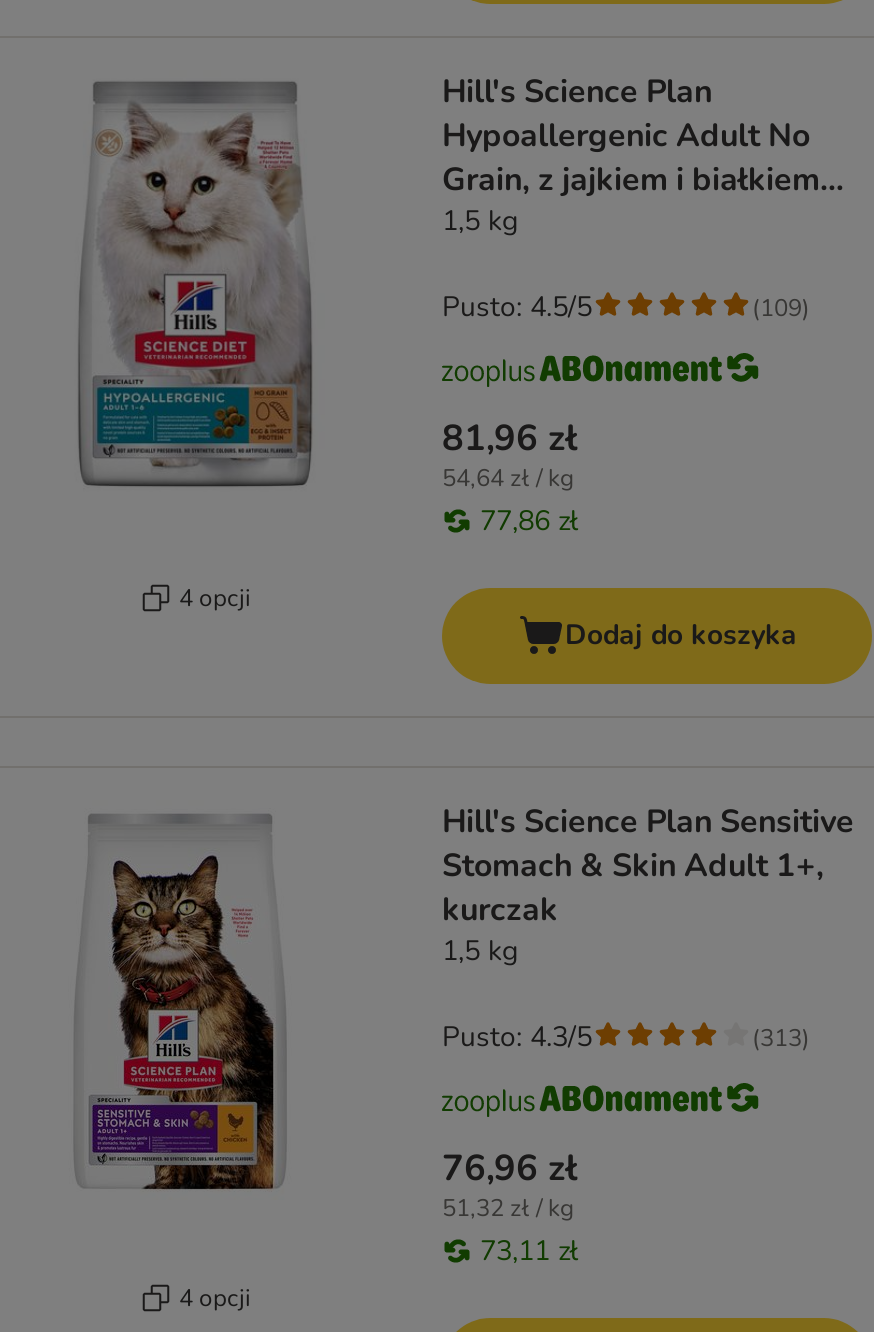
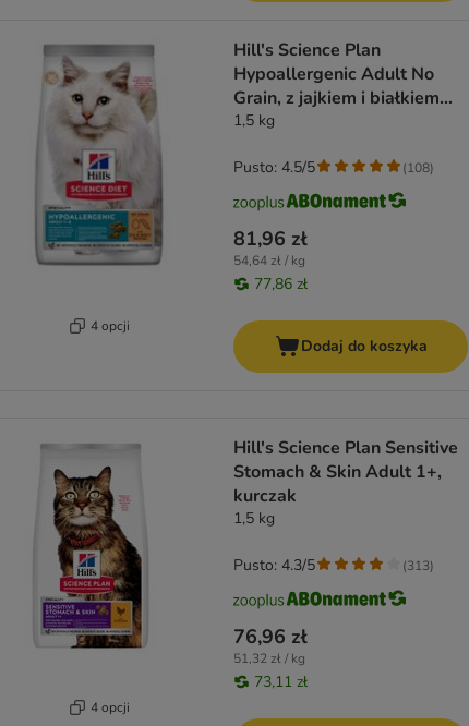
- (109)
+ (108)
